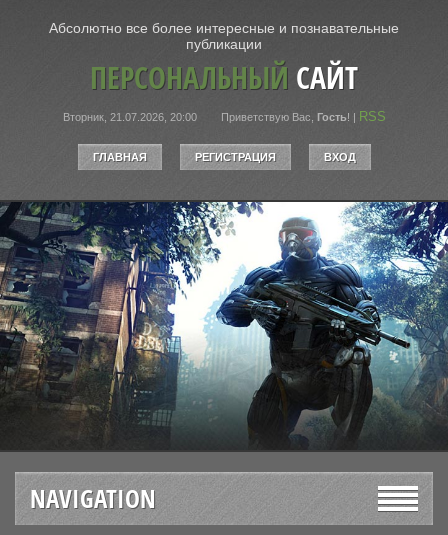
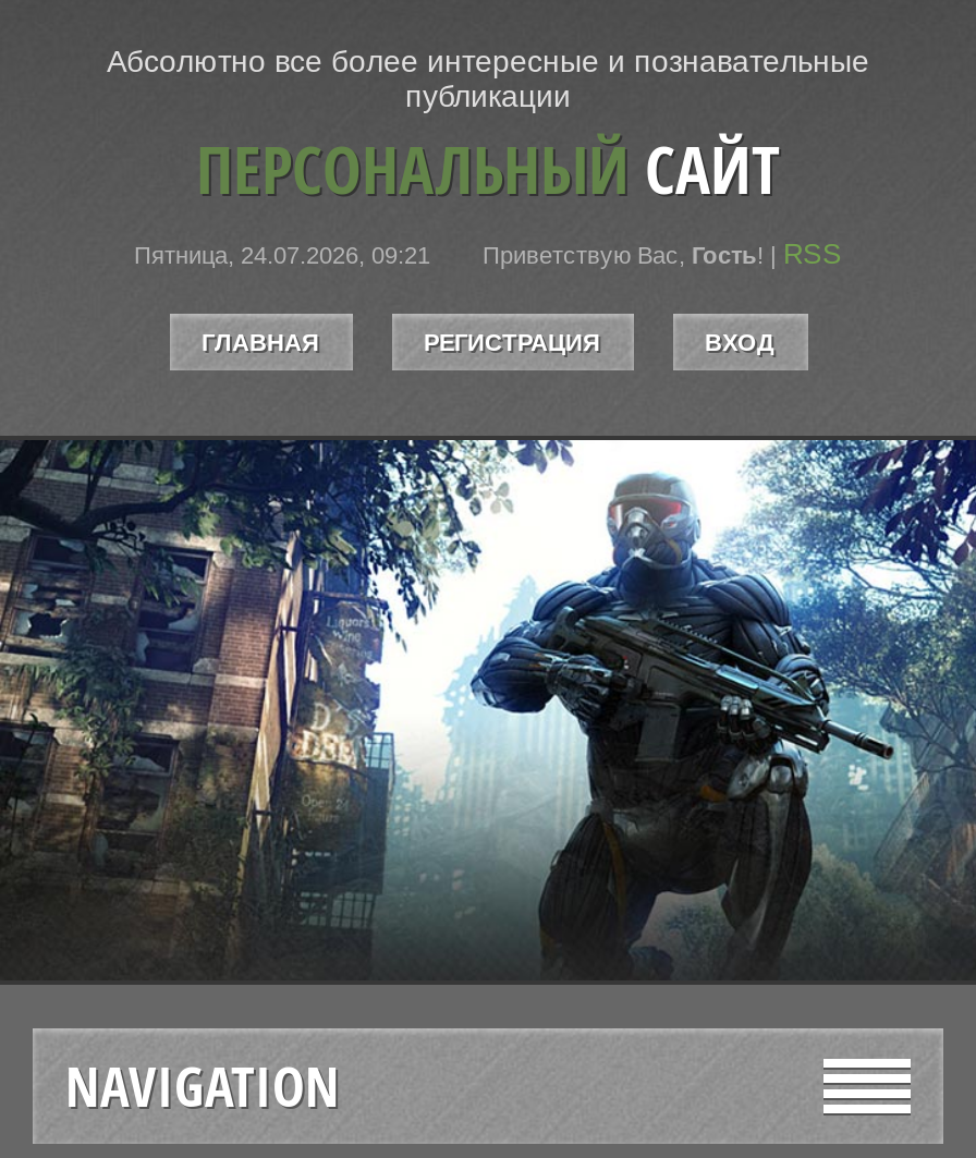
- Вторник, 21.07.2026, 20:00
+ Пятница, 24.07.2026, 09:21
